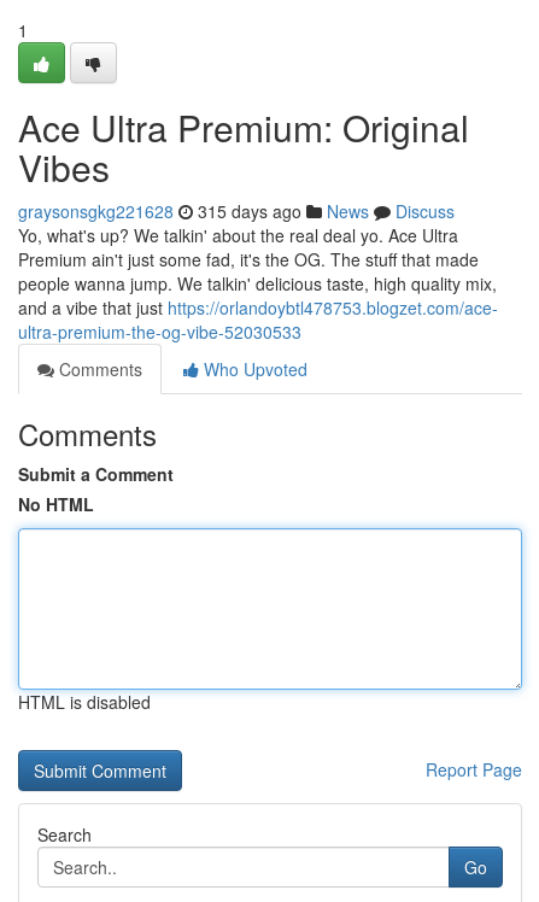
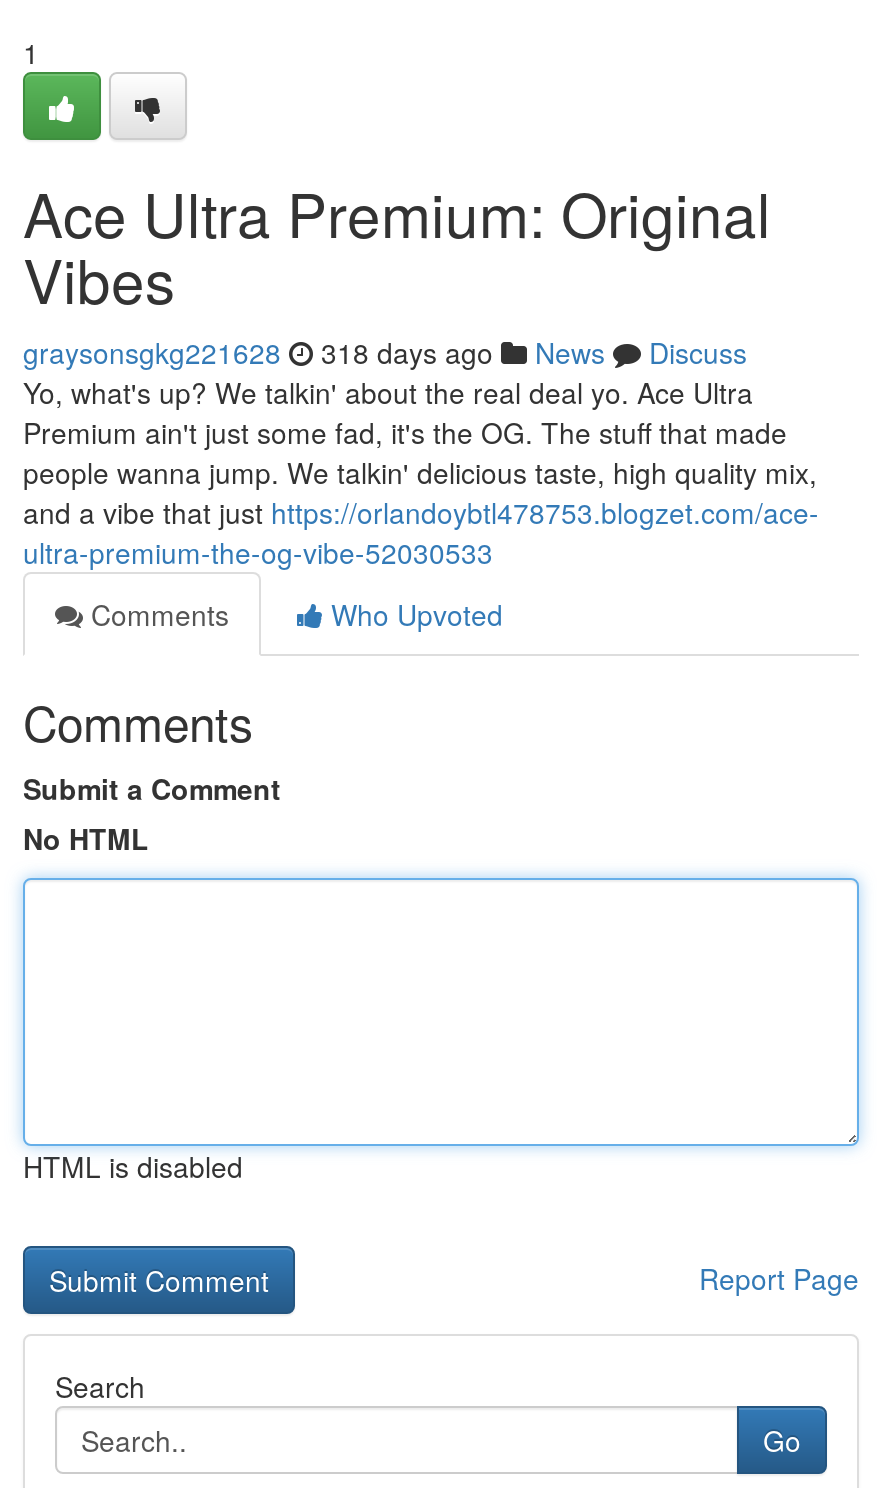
- graysonsgkg221628 315 days ago News Discuss
+ graysonsgkg221628 318 days ago News Discuss
